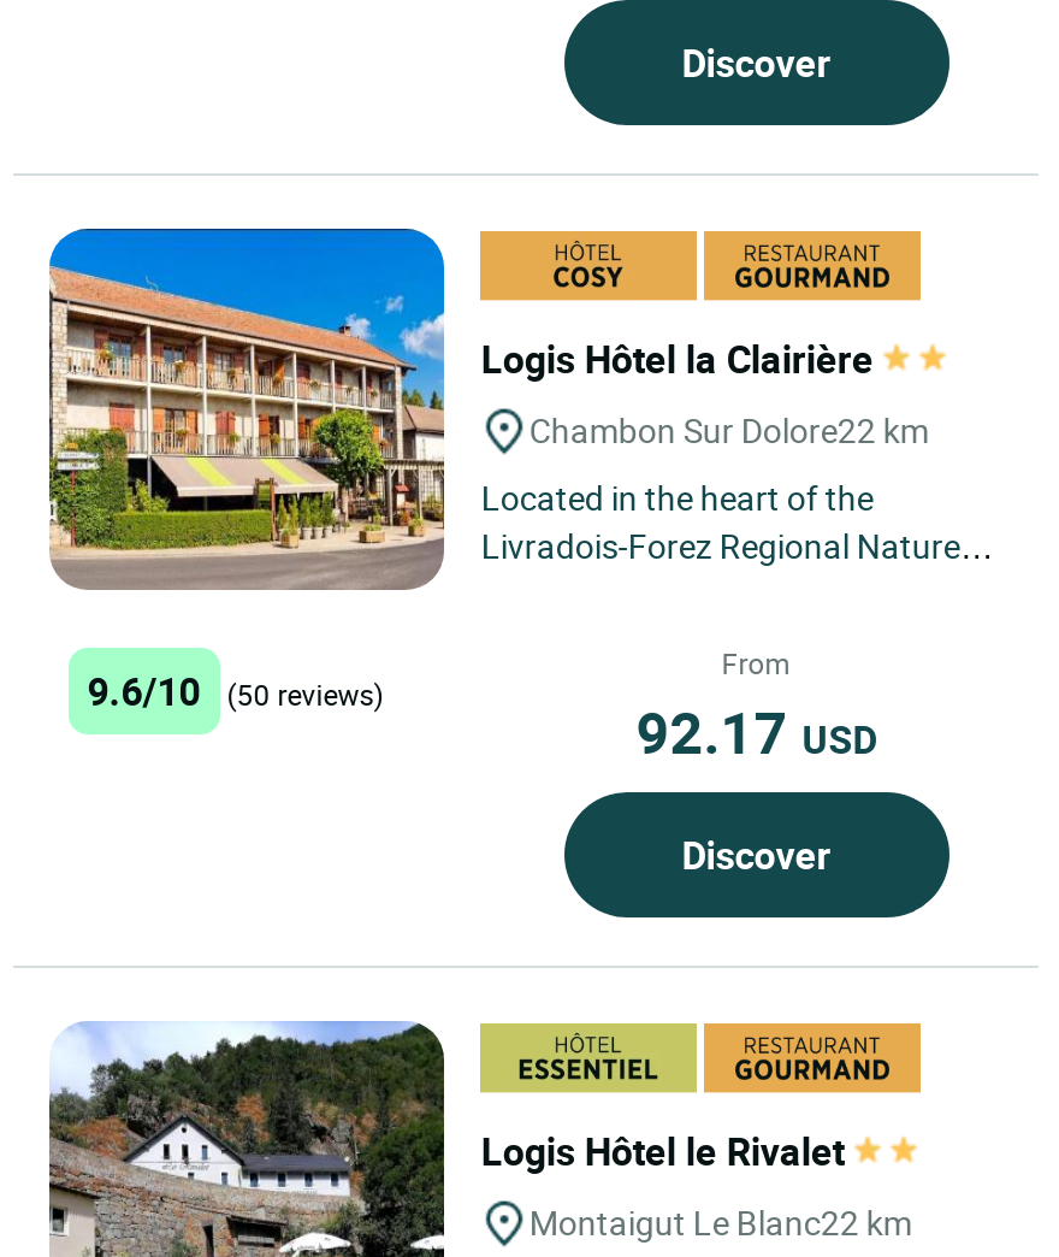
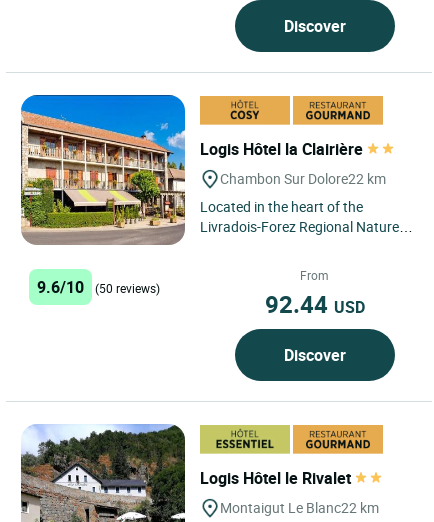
- 92.17 USD
+ 92.44 USD
